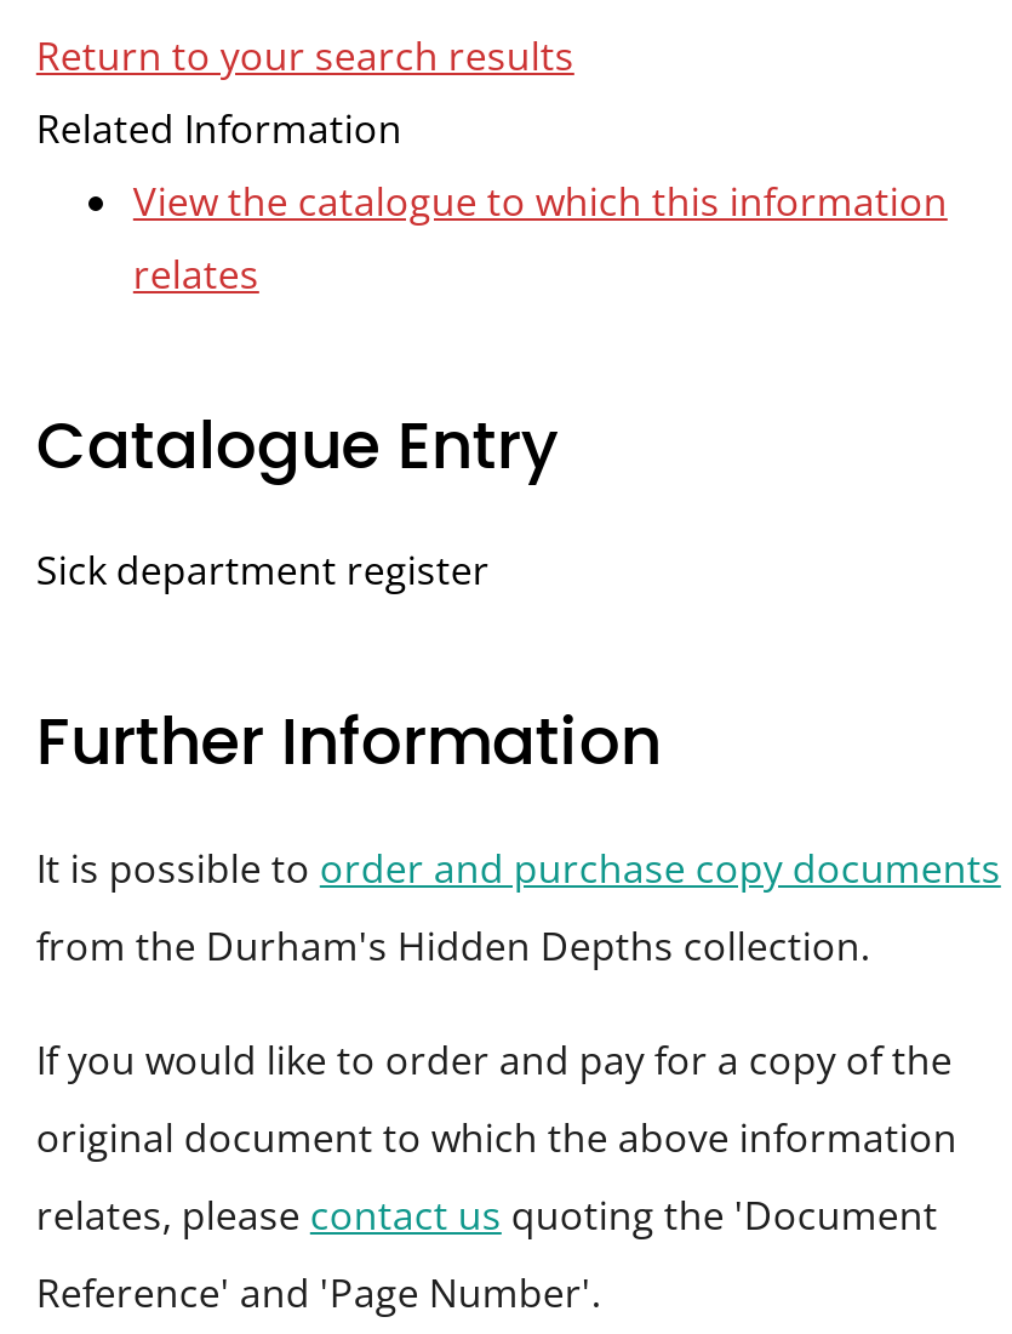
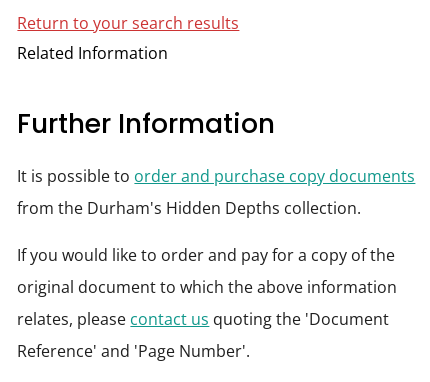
- View the catalogue to which this information
- relates
- Catalogue Entry
- Sick department register
